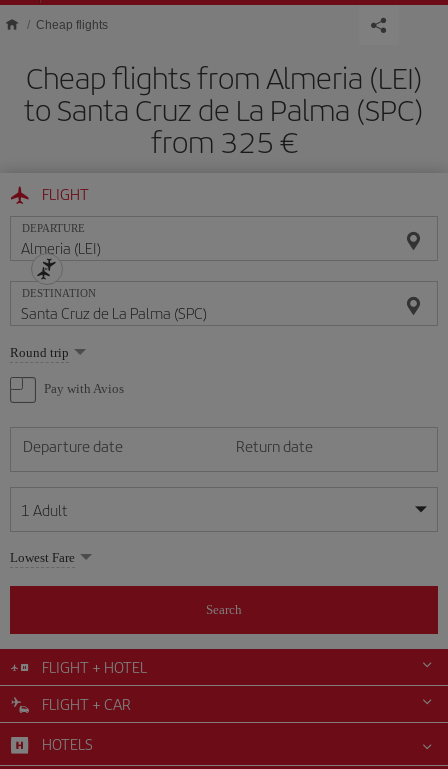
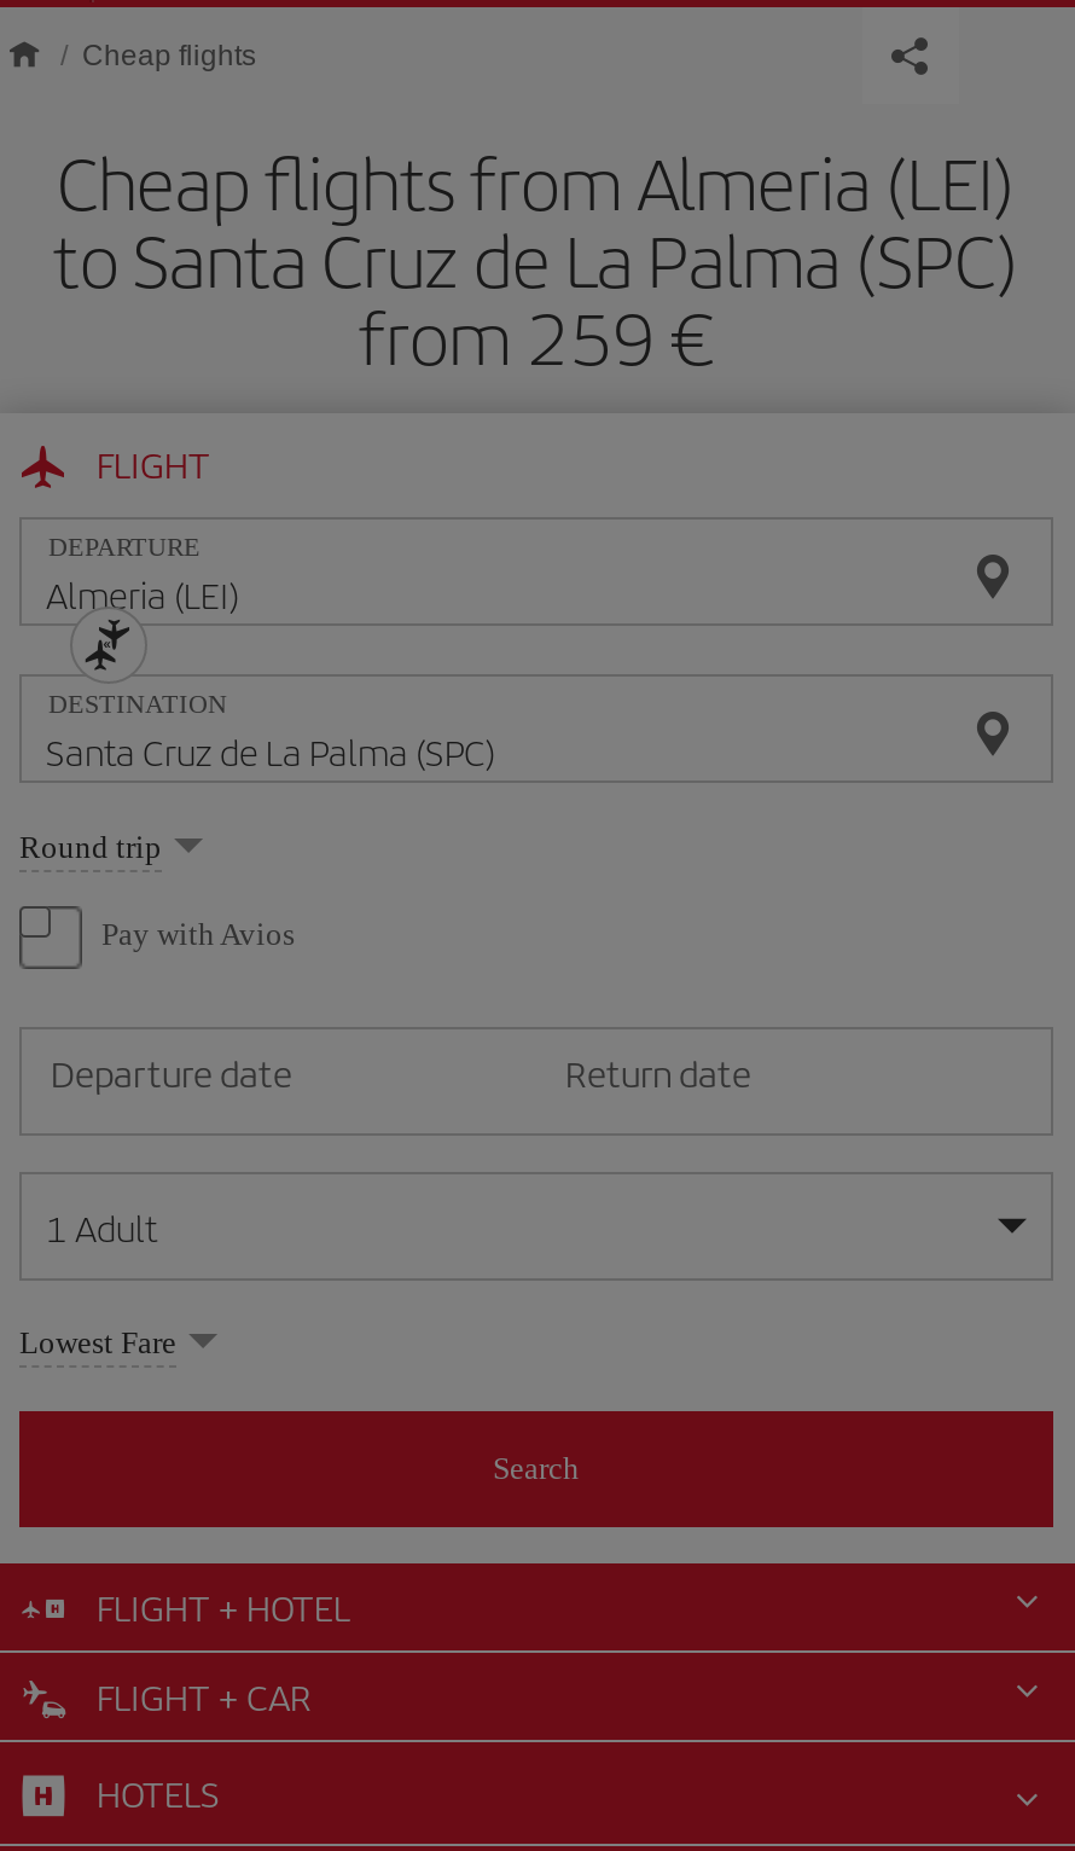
- from 325
+ from 259
